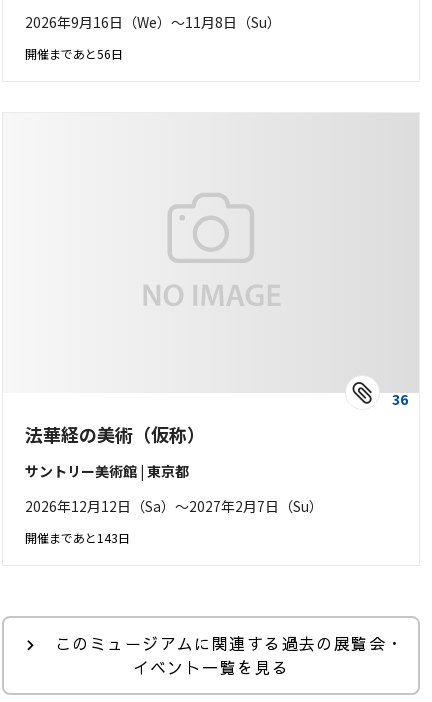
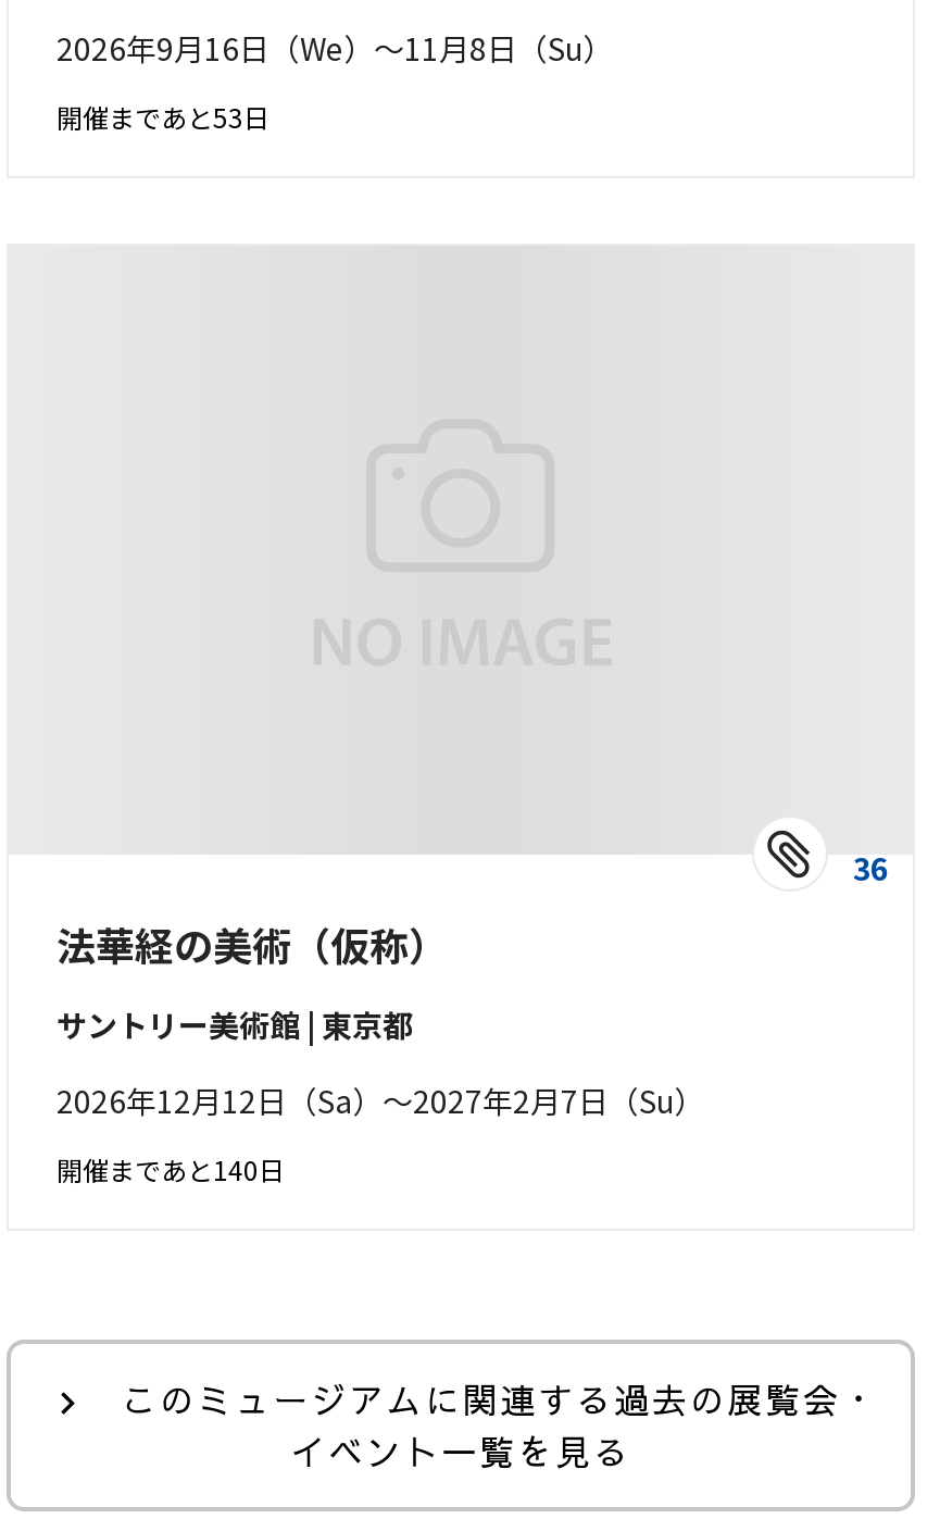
- 開催まであと56日
+ 開催まであと53日

- 開催まであと143日
+ 開催まであと140日
